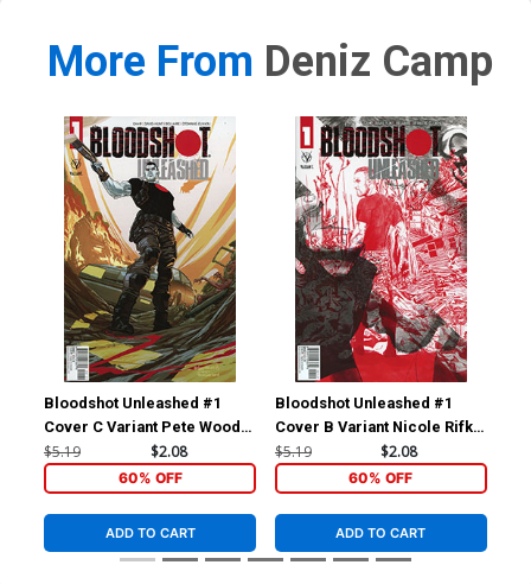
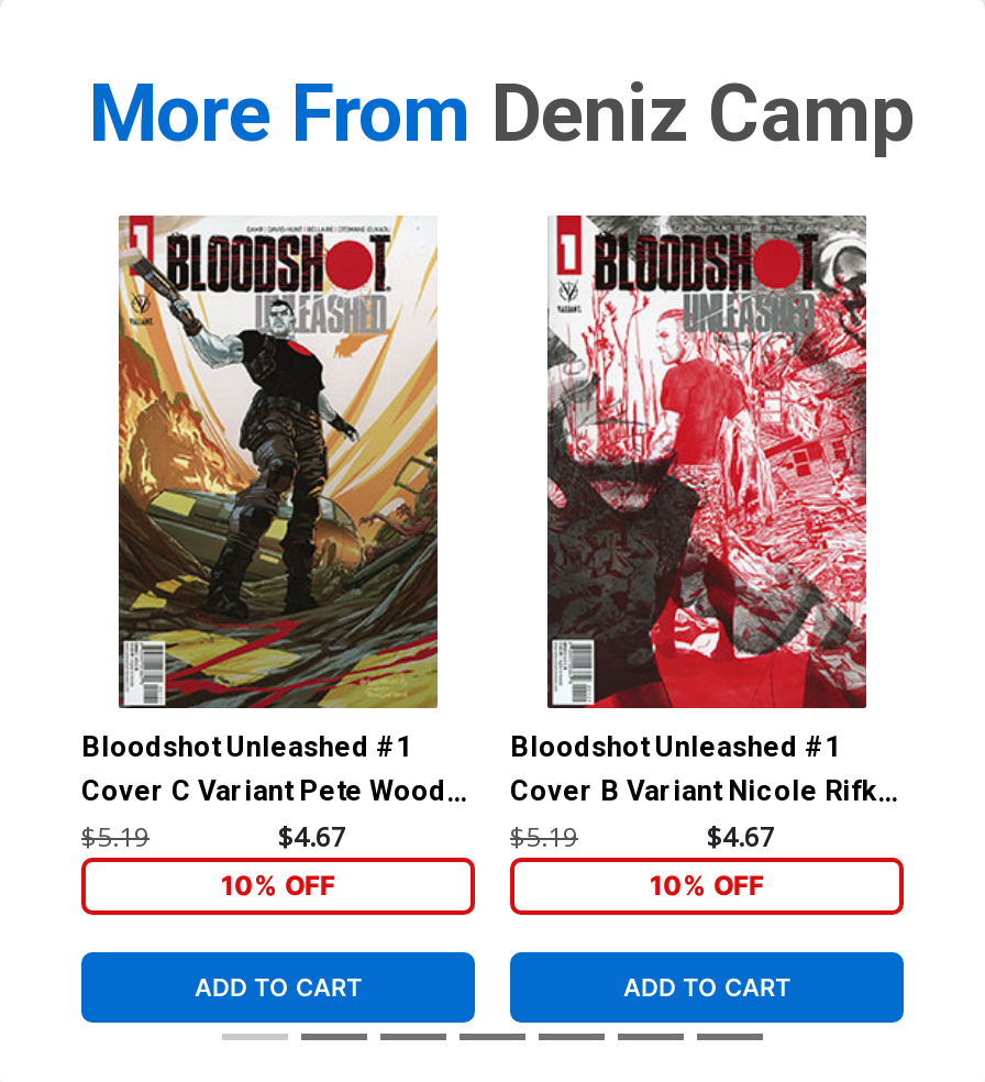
- $2.08
+ $4.67

- $2.08
+ $4.67

- 60% OFF
+ 10% OFF

- 60% OFF
+ 10% OFF
